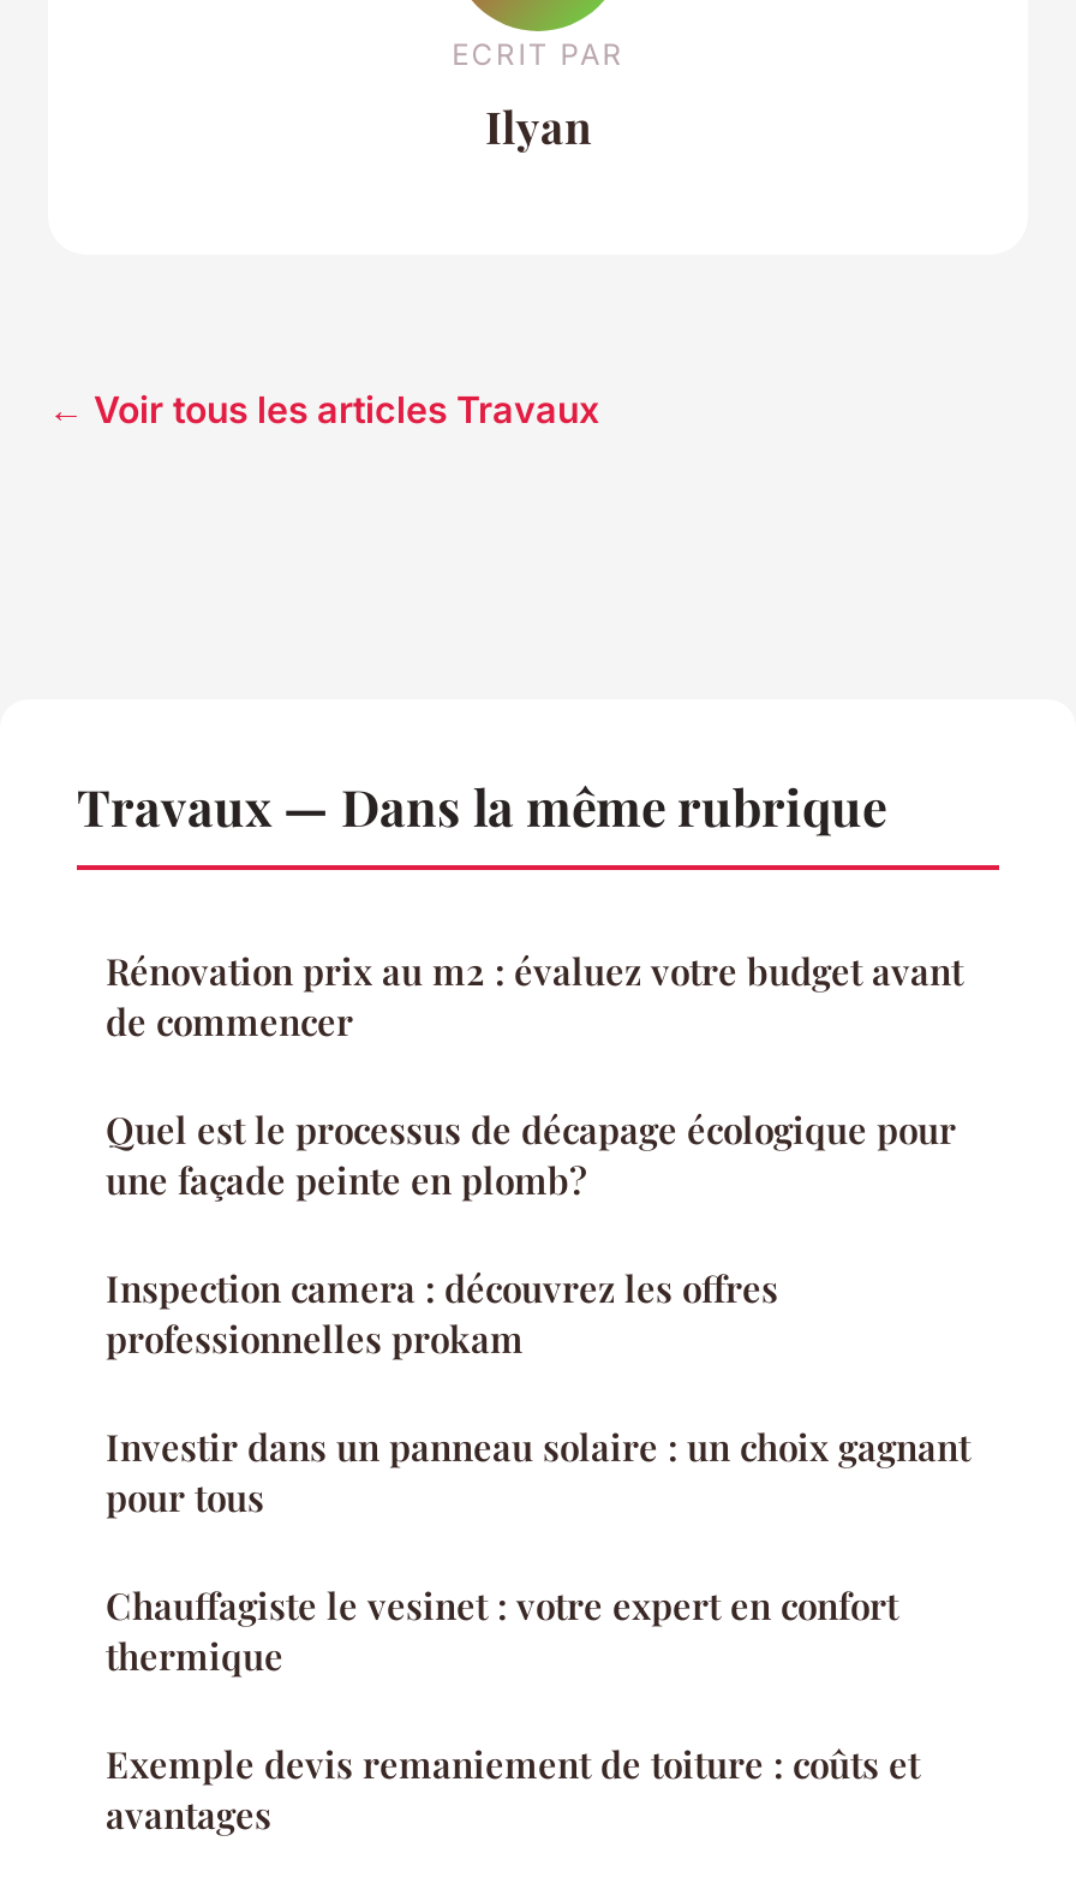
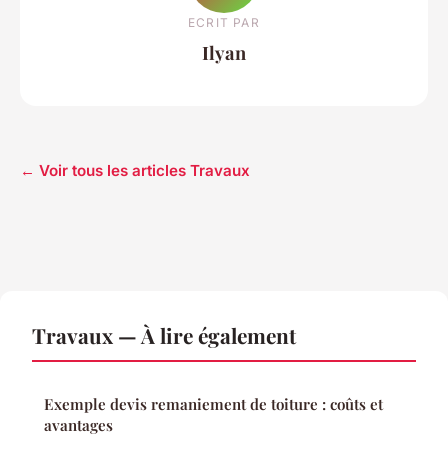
- Travaux — Dans la même rubrique
- Rénovation prix au m2 : évaluez votre budget avant
- de commencer
- Quel est le processus de décapage écologique pour
- une façade peinte en plomb?
- Inspection camera : découvrez les offres
- professionnelles prokam
- Investir dans un panneau solaire : un choix gagnant
- pour tous
- Chauffagiste le vesinet : votre expert en confort
- thermique
+ Travaux — À lire également
